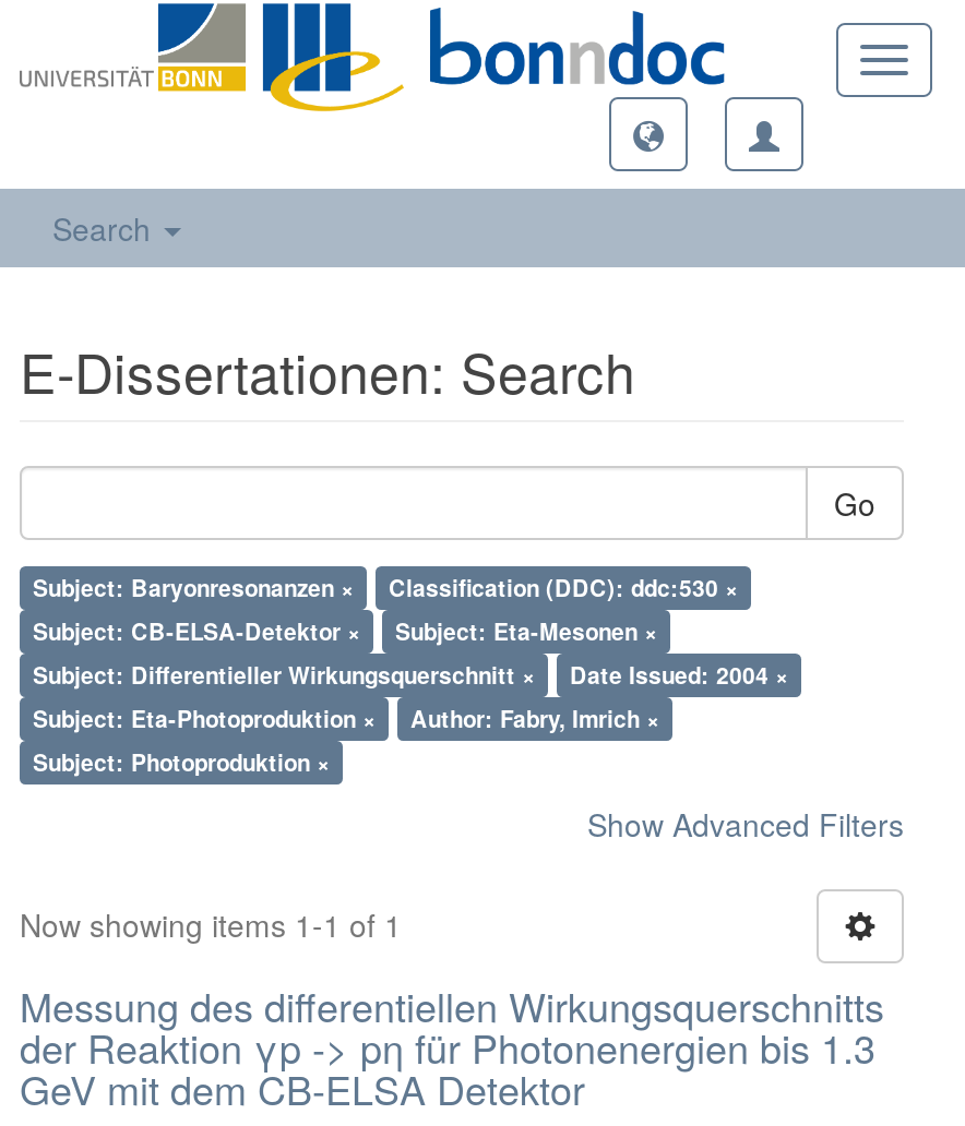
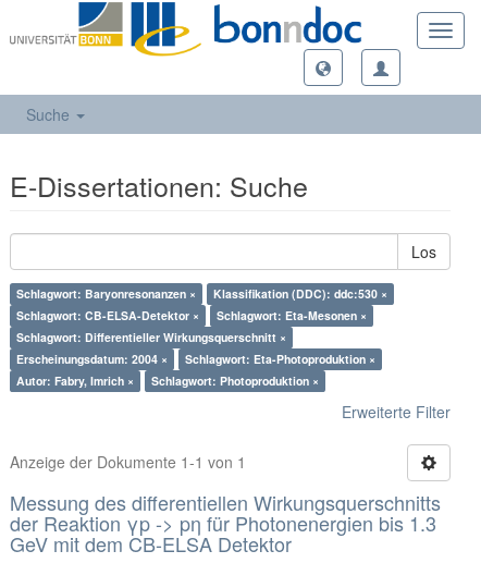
- Search
+ Suche

- E-Dissertationen: Search
+ E-Dissertationen: Suche

- Go
+ Los

- Subject: Baryonresonanzen ×
- Classification (DDC): ddc:530 ×
- Subject: CB-ELSA-Detektor ×
- Subject: Eta-Mesonen ×
- Subject: Differentieller Wirkungsquerschnitt ×
- Date Issued: 2004 ×
- Subject: Eta-Photoproduktion ×
- Author: Fabry, Imrich ×
- Subject: Photoproduktion ×
+ Schlagwort: Baryonresonanzen ×
+ Klassifikation (DDC): ddc:530 ×
+ Schlagwort: CB-ELSA-Detektor ×
+ Schlagwort: Eta-Mesonen ×
+ Schlagwort: Differentieller Wirkungsquerschnitt ×
+ Erscheinungsdatum: 2004 ×
+ Schlagwort: Eta-Photoproduktion ×
+ Autor: Fabry, Imrich ×
+ Schlagwort: Photoproduktion ×

- Show Advanced Filters
+ Erweiterte Filter

- Now showing items 1-1 of 1
+ Anzeige der Dokumente 1-1 von 1
